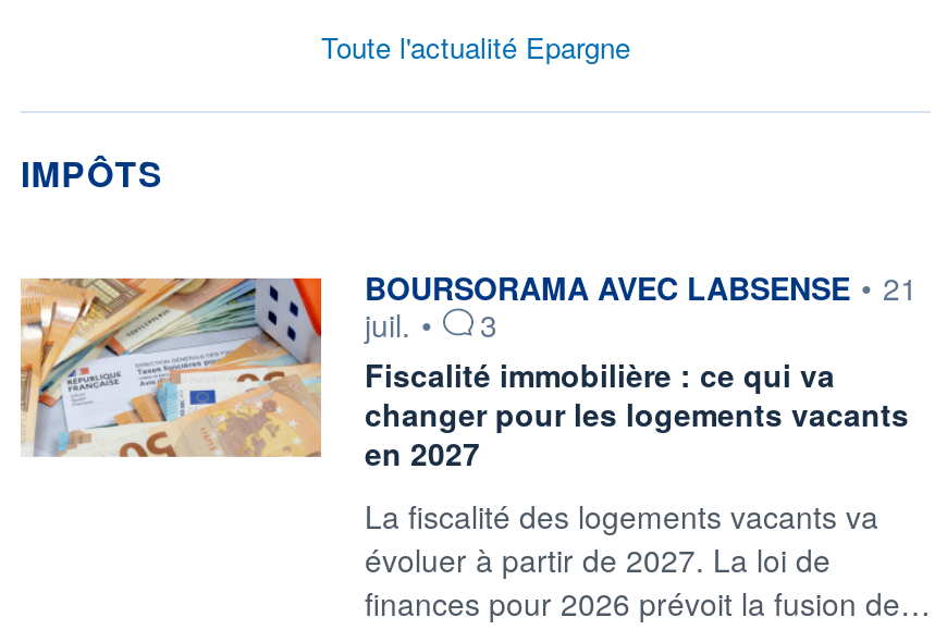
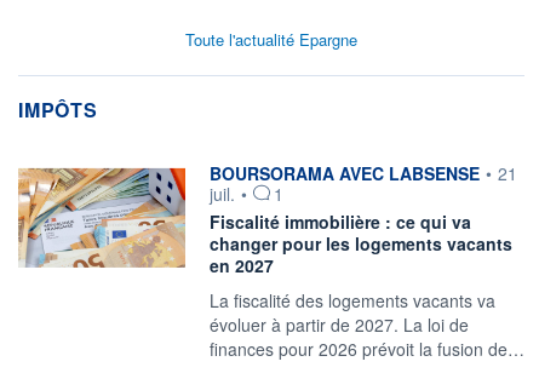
- juil. • 3
+ juil. • 1
